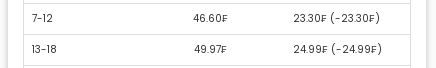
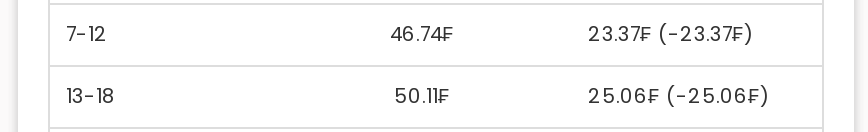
- 46.60₣
+ 46.74₣

- 23.30₣ (-23.30₣)
+ 23.37₣ (-23.37₣)

- 49.97₣
+ 50.11₣

- 24.99₣ (-24.99₣)
+ 25.06₣ (-25.06₣)
